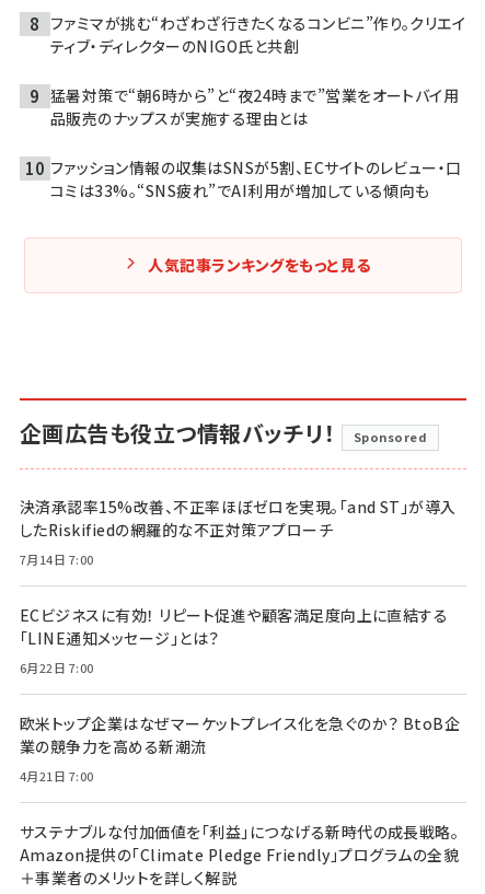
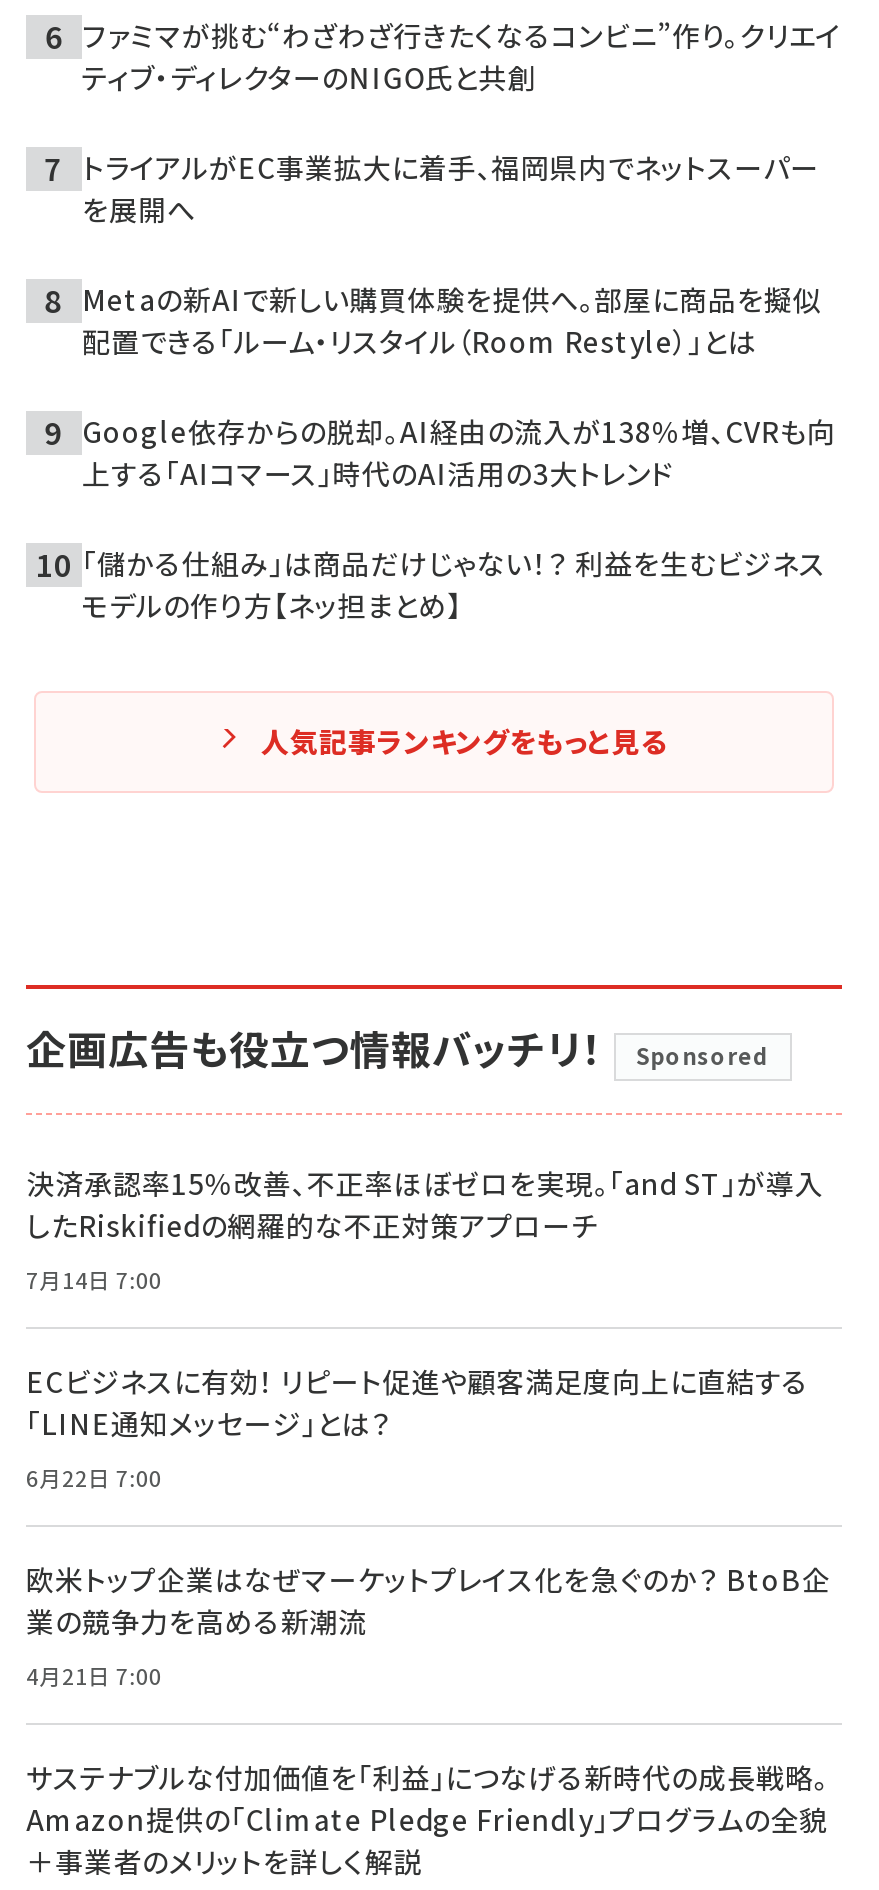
- 猛暑対策で“朝6時から”と“夜24時まで”営業をオートバイ用
- 品販売のナップスが実施する理由とは
- ファッション情報の収集はSNSが5割、ECサイトのレビュー・口
- コミは33%。“SNS疲れ”でAI利用が増加している傾向も
+ トライアルがEC事業拡大に着手、福岡県内でネットスーパー
+ を展開へ
+ Metaの新AIで新しい購買体験を提供へ。部屋に商品を擬似
+ 配置できる「ルーム・リスタイル（Room Restyle）」とは
+ Google依存からの脱却。AI経由の流入が138%増、CVRも向
+ 上する「AIコマース」時代のAI活用の3大トレンド
+ 「儲かる仕組み」は商品だけじゃない！？ 利益を生むビジネス
+ モデルの作り方【ネッ担まとめ】
